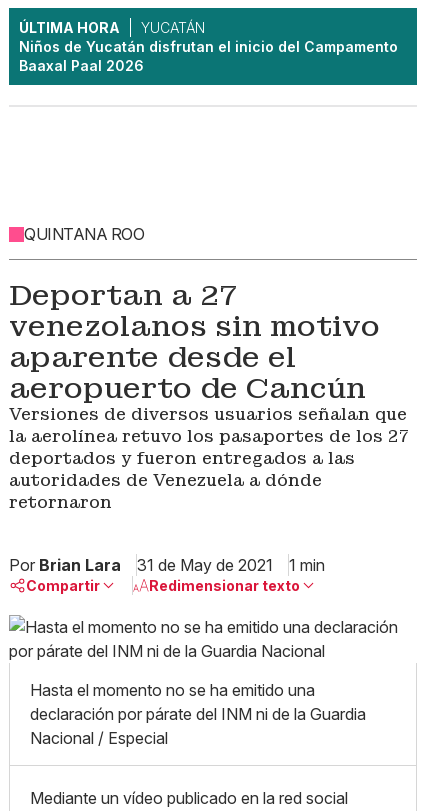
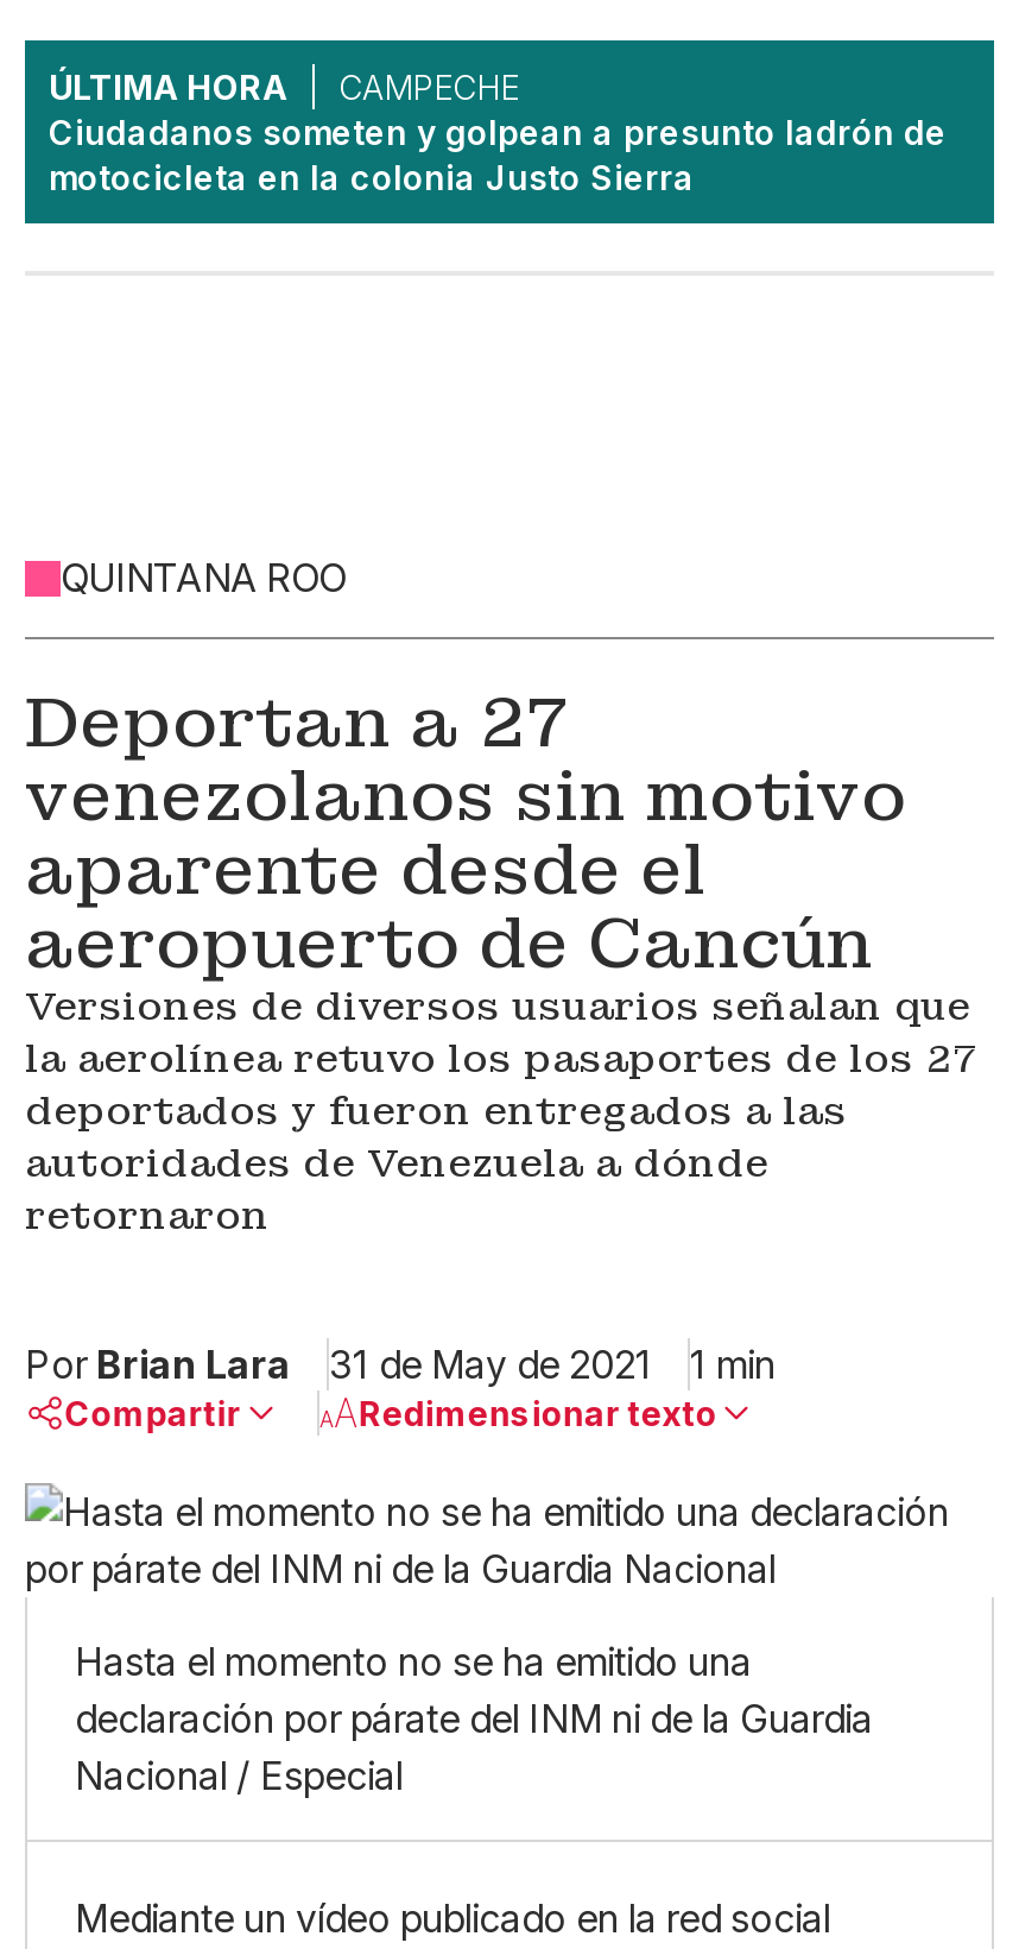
- YUCATÁN
- Niños de Yucatán disfrutan el inicio del Campamento
- Baaxal Paal 2026
+ CAMPECHE
+ Ciudadanos someten y golpean a presunto ladrón de
+ motocicleta en la colonia Justo Sierra
